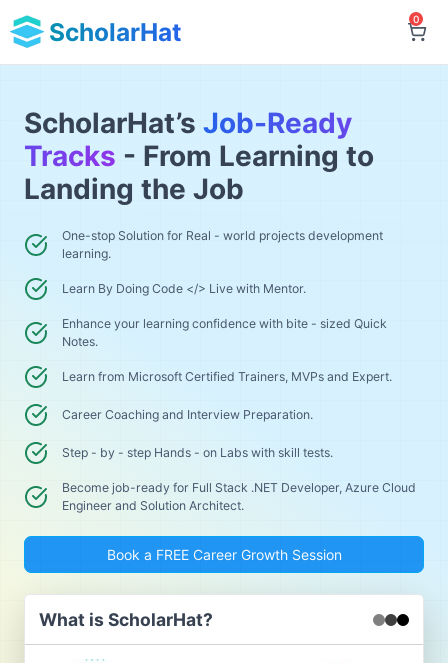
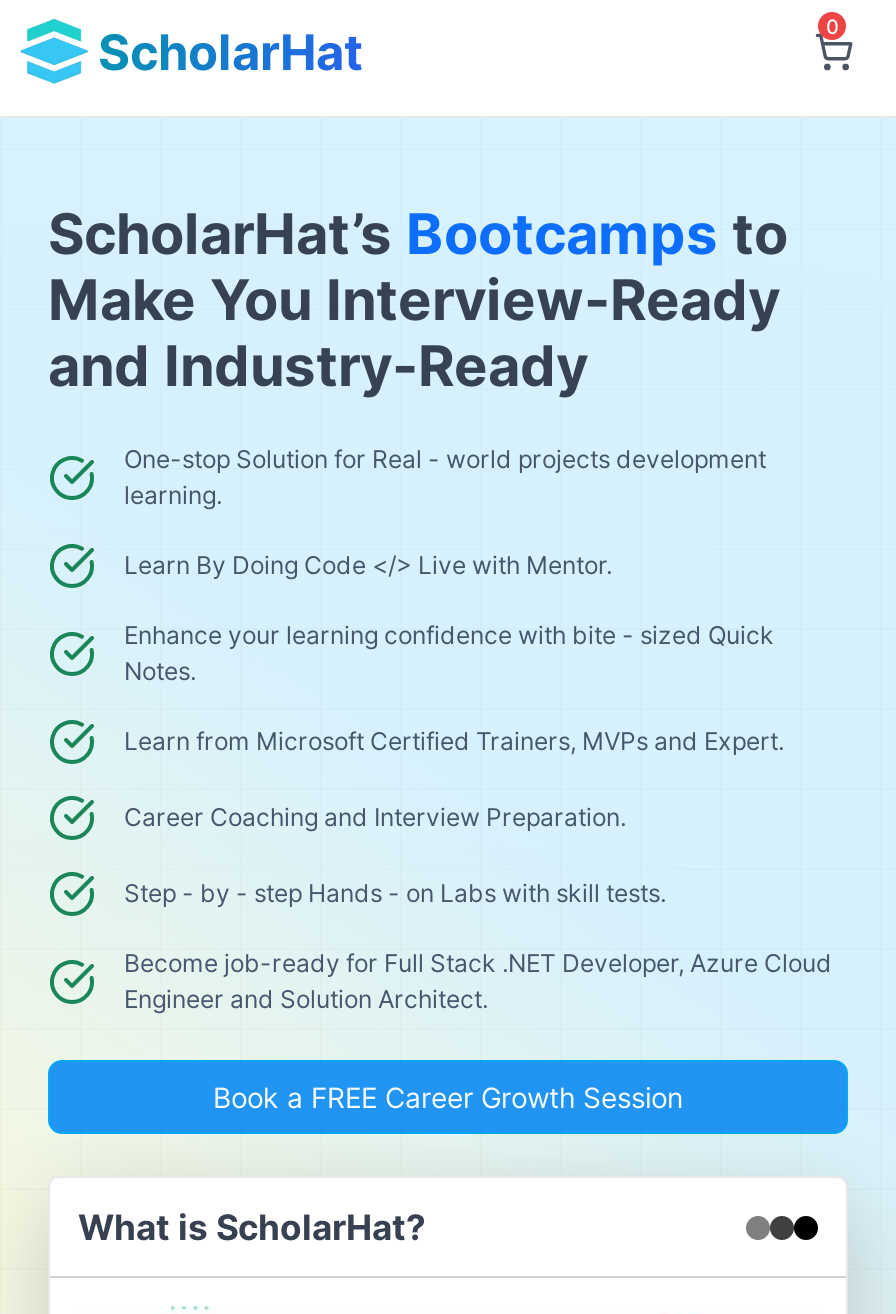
- ScholarHat’s Job-Ready
- Tracks - From Learning to
- Landing the Job
+ ScholarHat’s Bootcamps to
+ Make You Interview-Ready
+ and Industry-Ready
